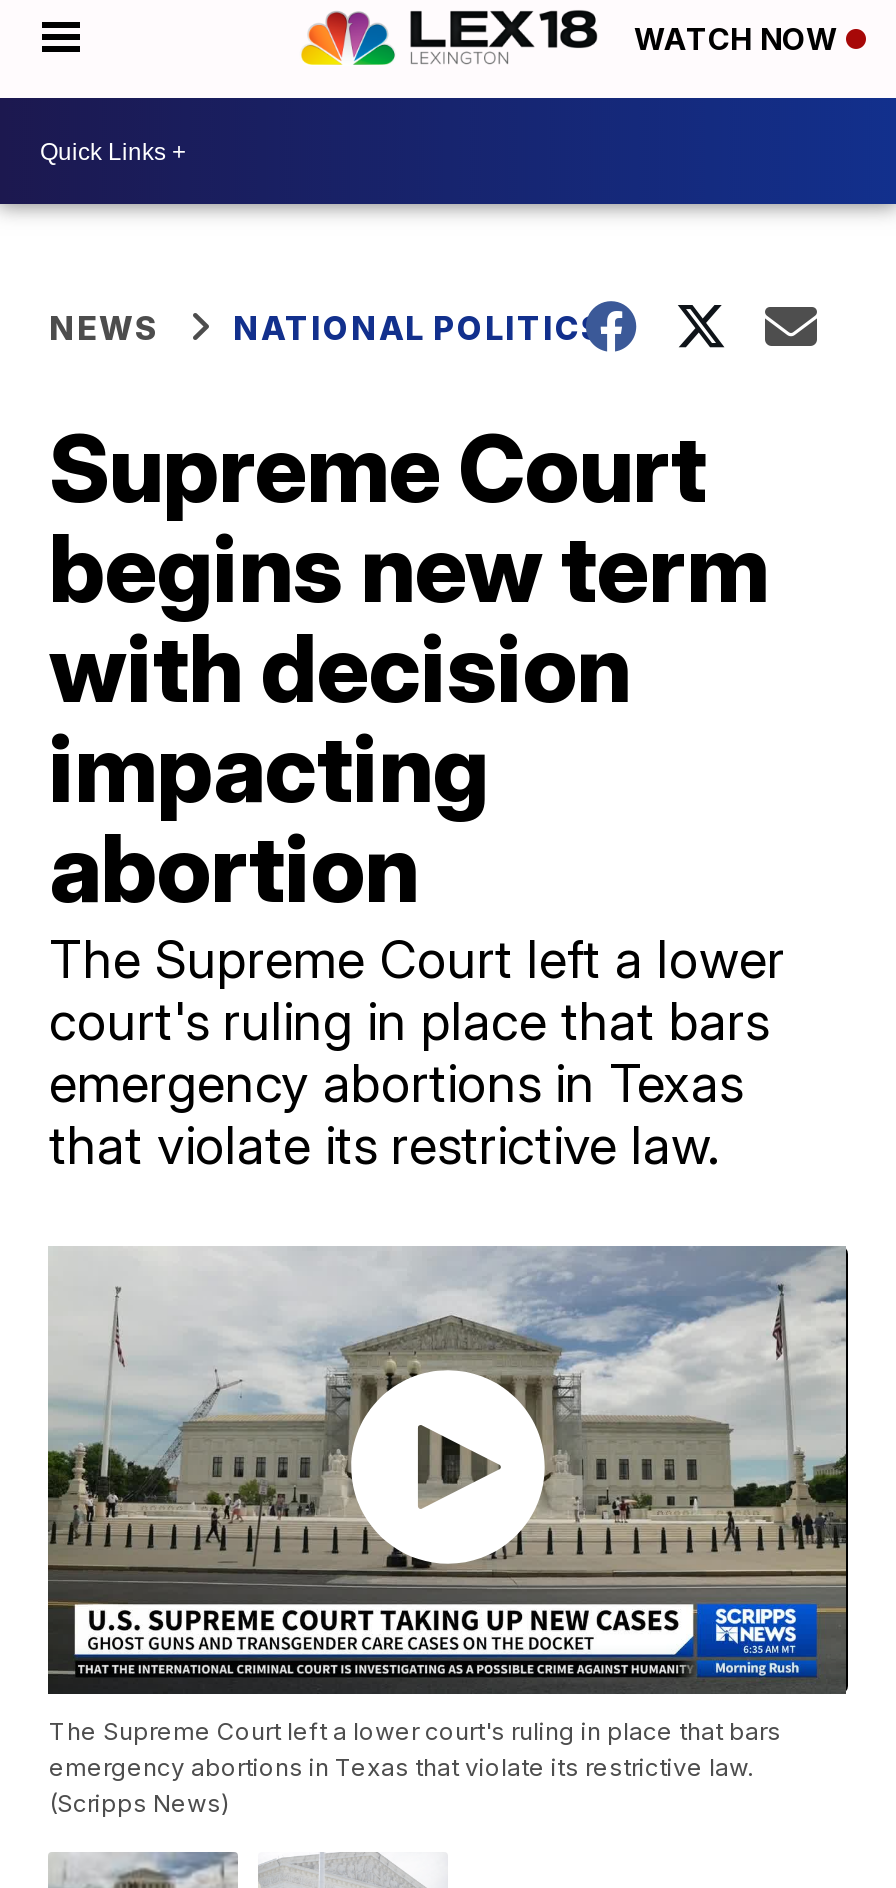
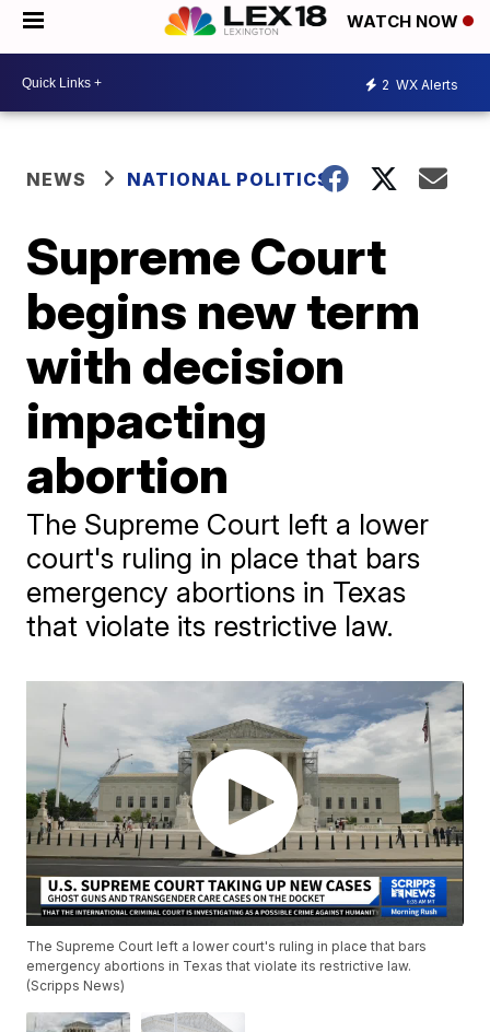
+ 2 WX Alerts
